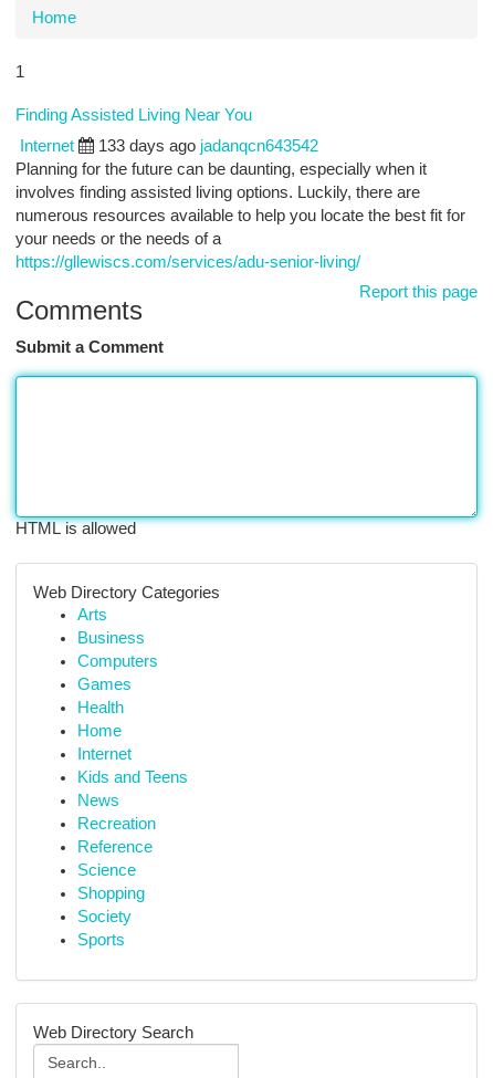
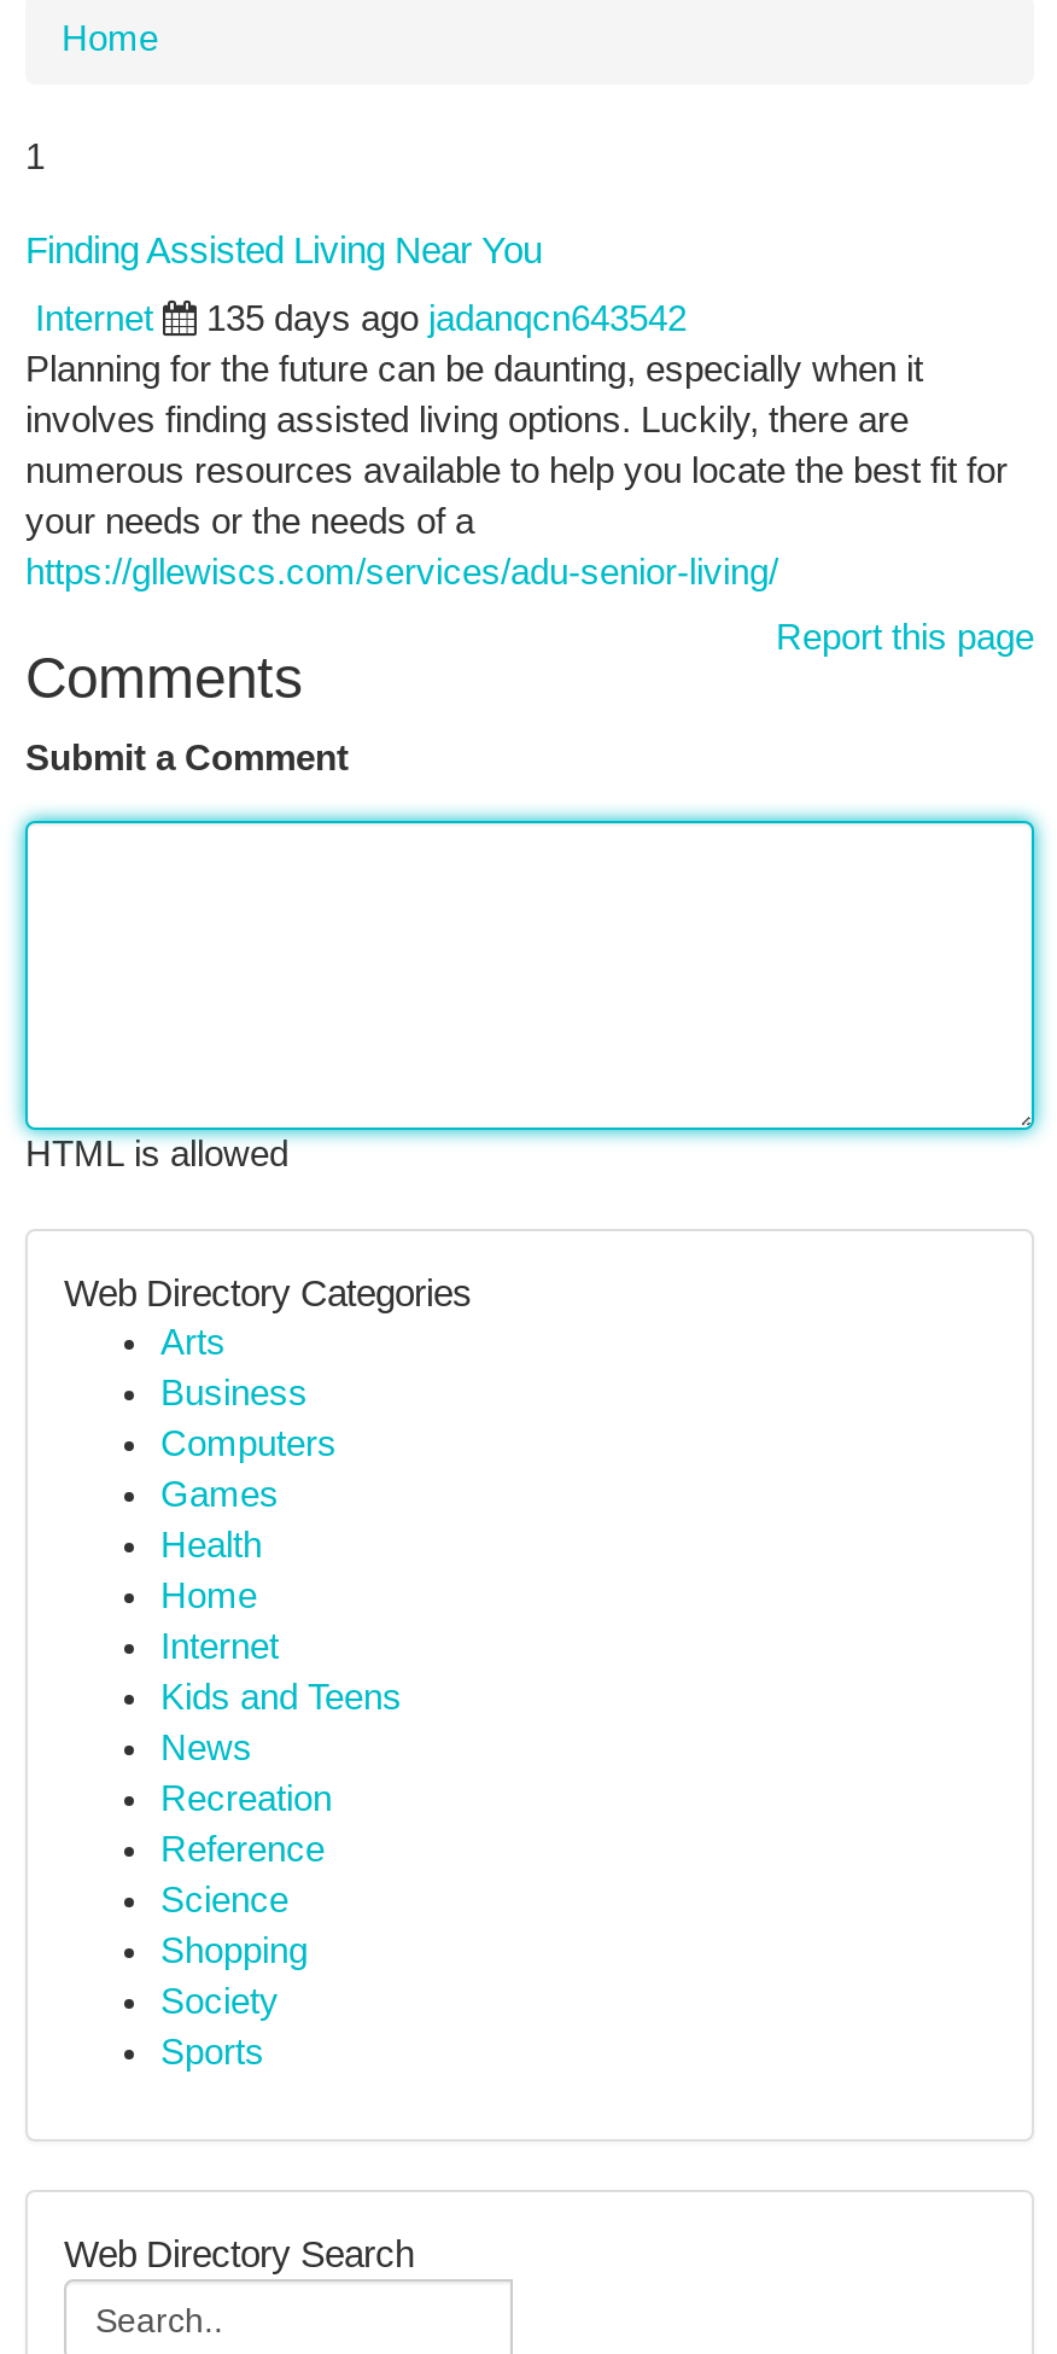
- 133 days ago jadanqcn643542
+ 135 days ago jadanqcn643542
